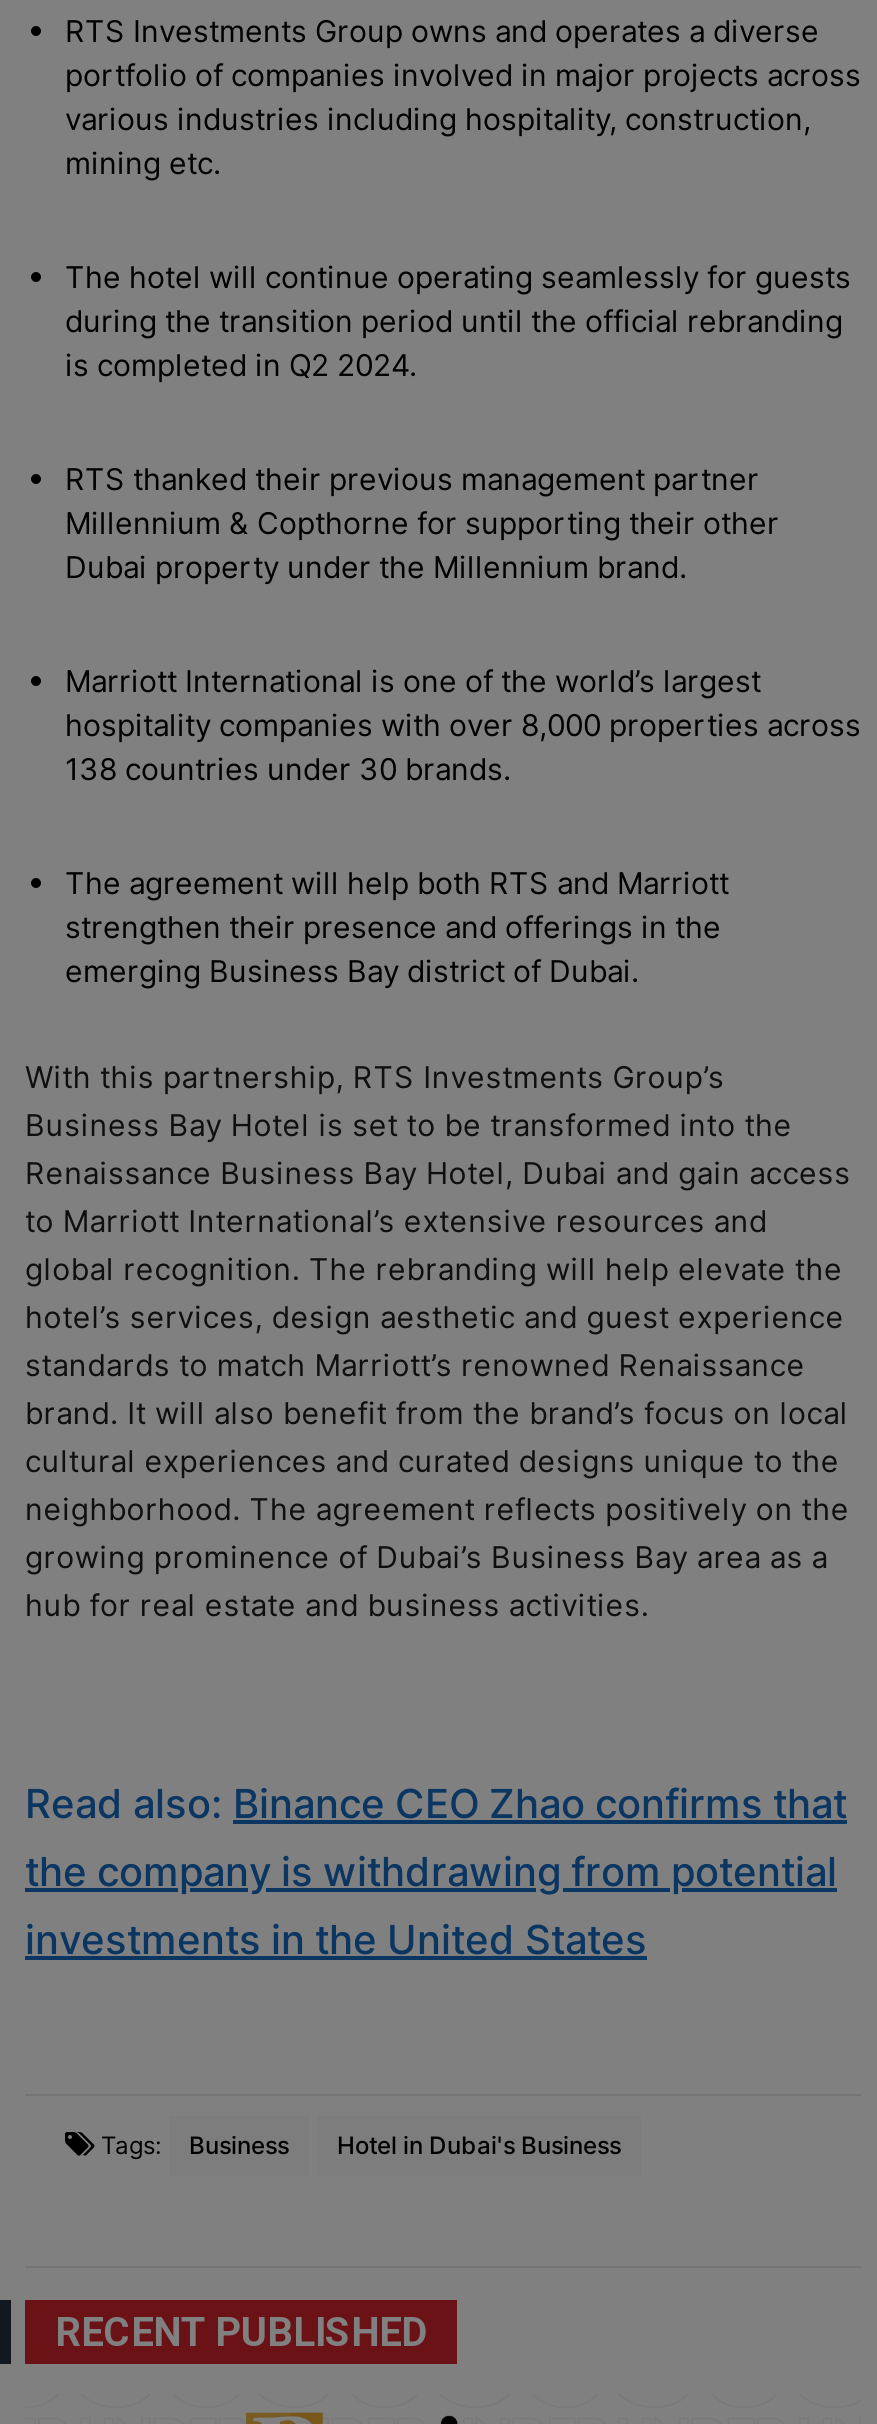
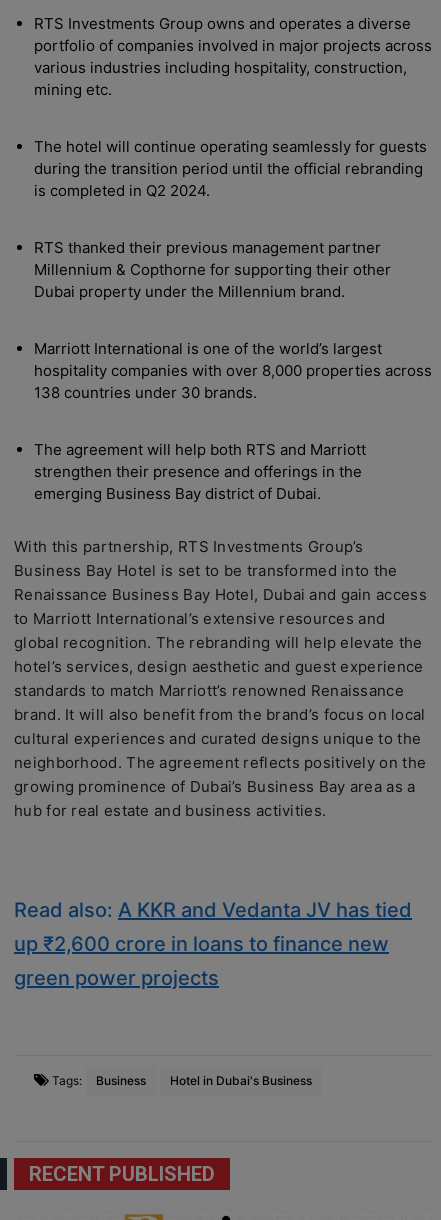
- Read also: Binance CEO Zhao confirms that
- the company is withdrawing from potential
- investments in the United States
+ Read also: A KKR and Vedanta JV has tied
+ up ₹2,600 crore in loans to finance new
+ green power projects
